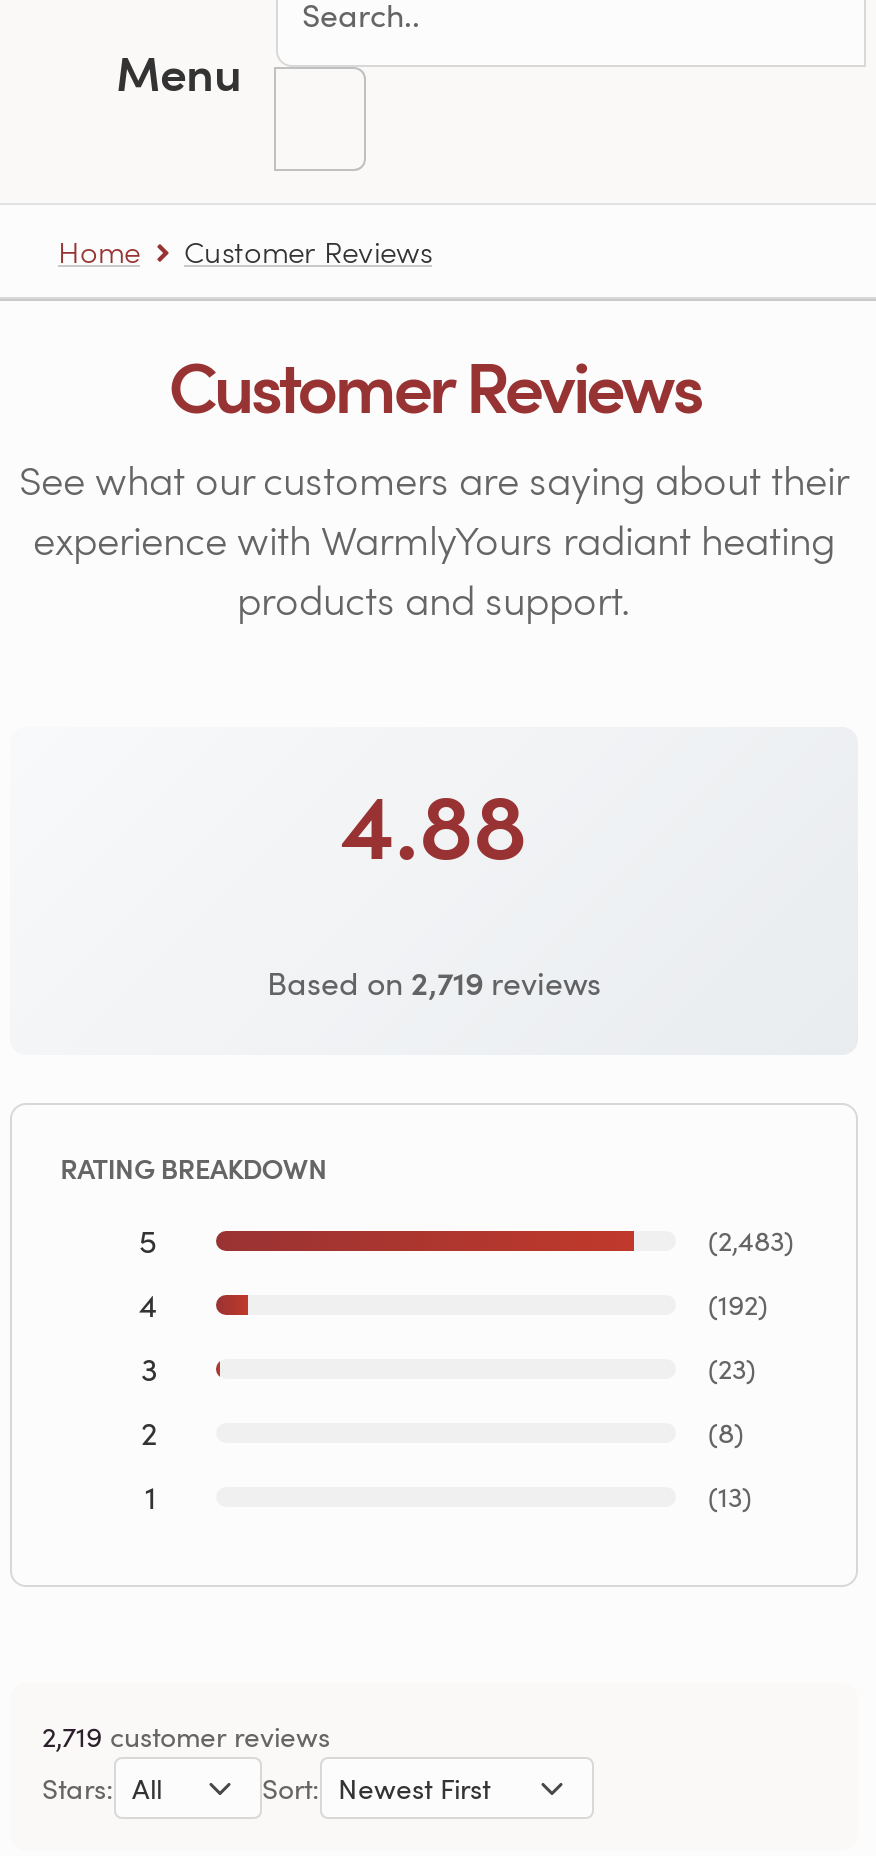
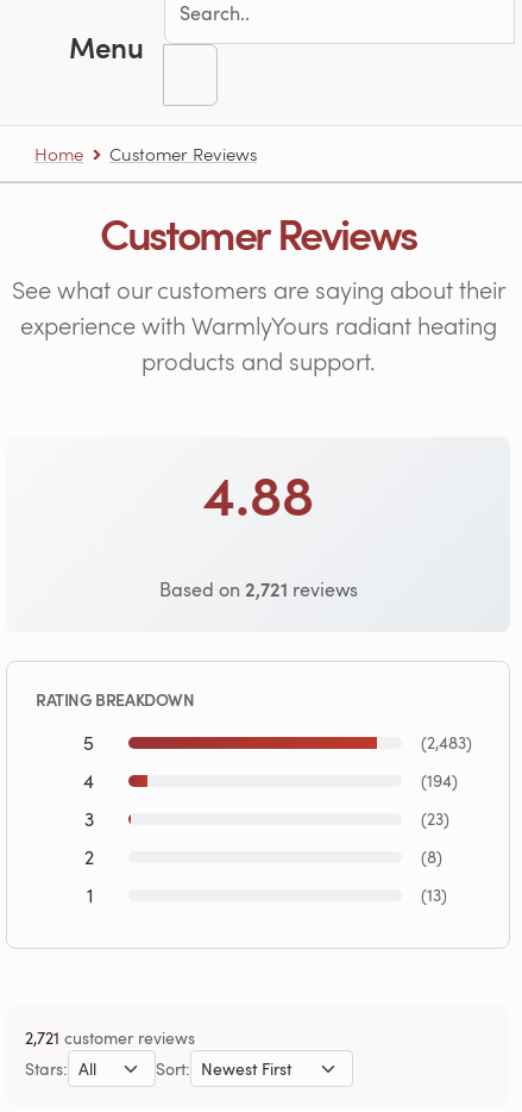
- Based on 2,719 reviews
+ Based on 2,721 reviews

- (192)
+ (194)

- 2,719 customer reviews
+ 2,721 customer reviews
